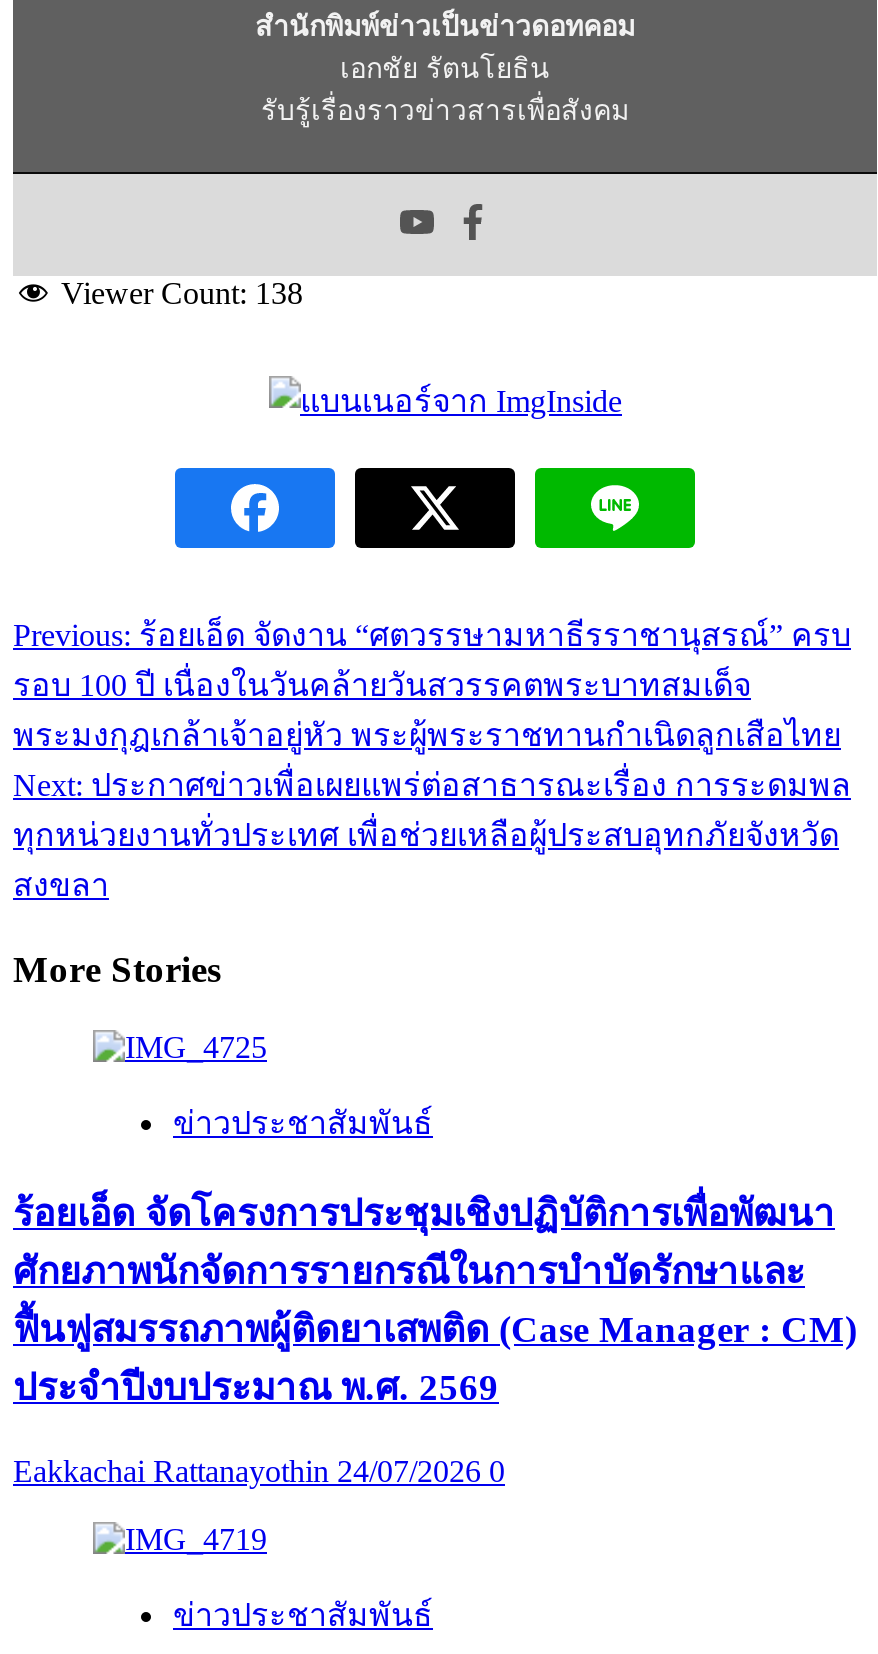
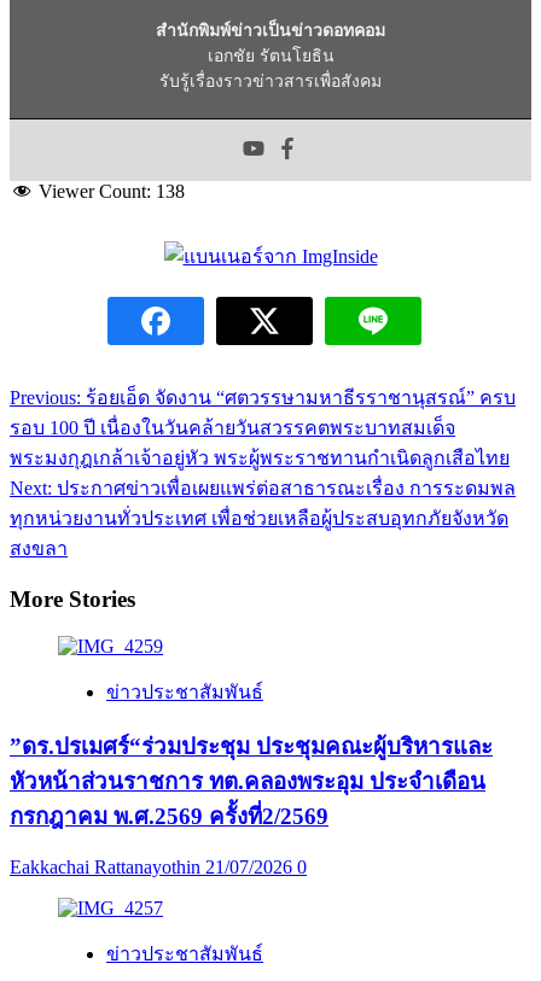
- ร้อยเอ็ด จัดโครงการประชุมเชิงปฏิบัติการเพื่อพัฒนา
- ศักยภาพนักจัดการรายกรณีในการบำบัดรักษาและ
- ฟื้นฟูสมรรถภาพผู้ติดยาเสพติด (Case Manager : CM)
- ประจำปีงบประมาณ พ.ศ. 2569
+ ”ดร.ปรเมศร์“ร่วมประชุม ประชุมคณะผู้บริหารและ
+ หัวหน้าส่วนราชการ ทต.คลองพระอุม ประจำเดือน
+ กรกฎาคม พ.ศ.2569 ครั้งที่2/2569

- Eakkachai Rattanayothin 24/07/2026 0
+ Eakkachai Rattanayothin 21/07/2026 0
